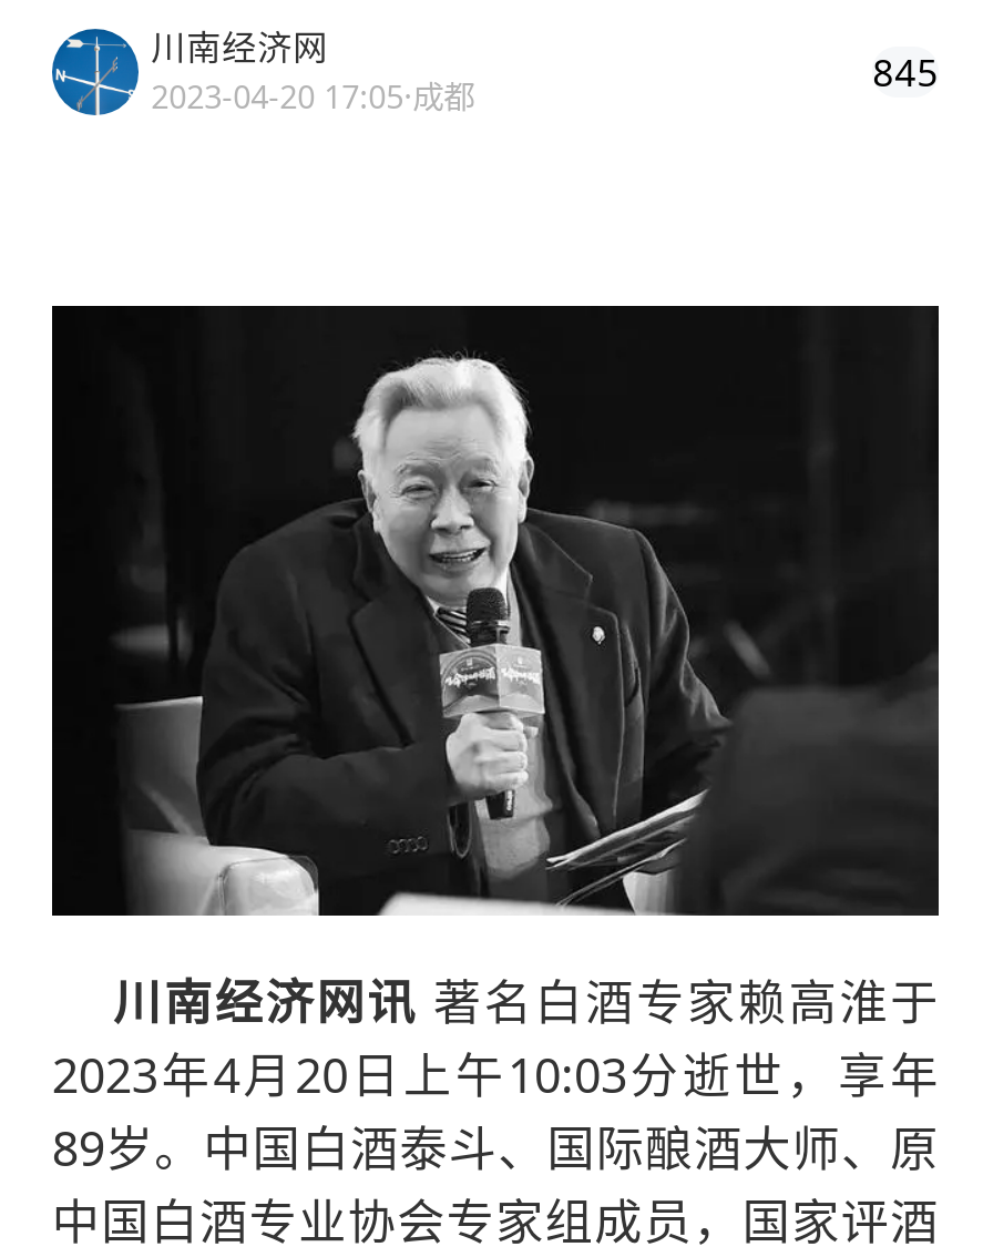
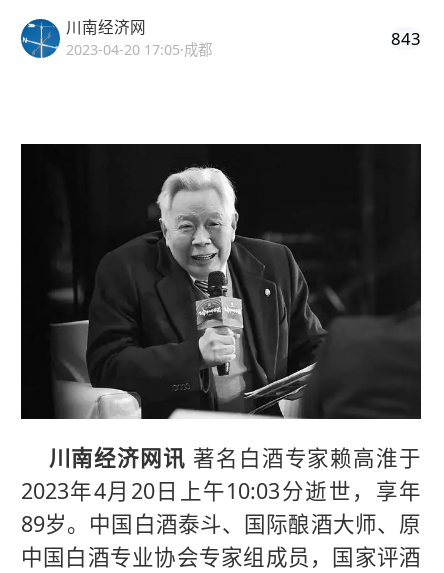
- 845
+ 843
